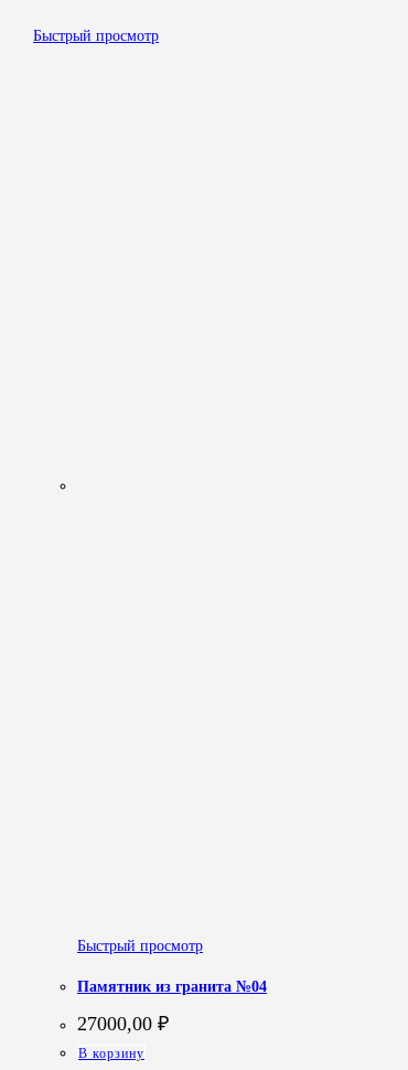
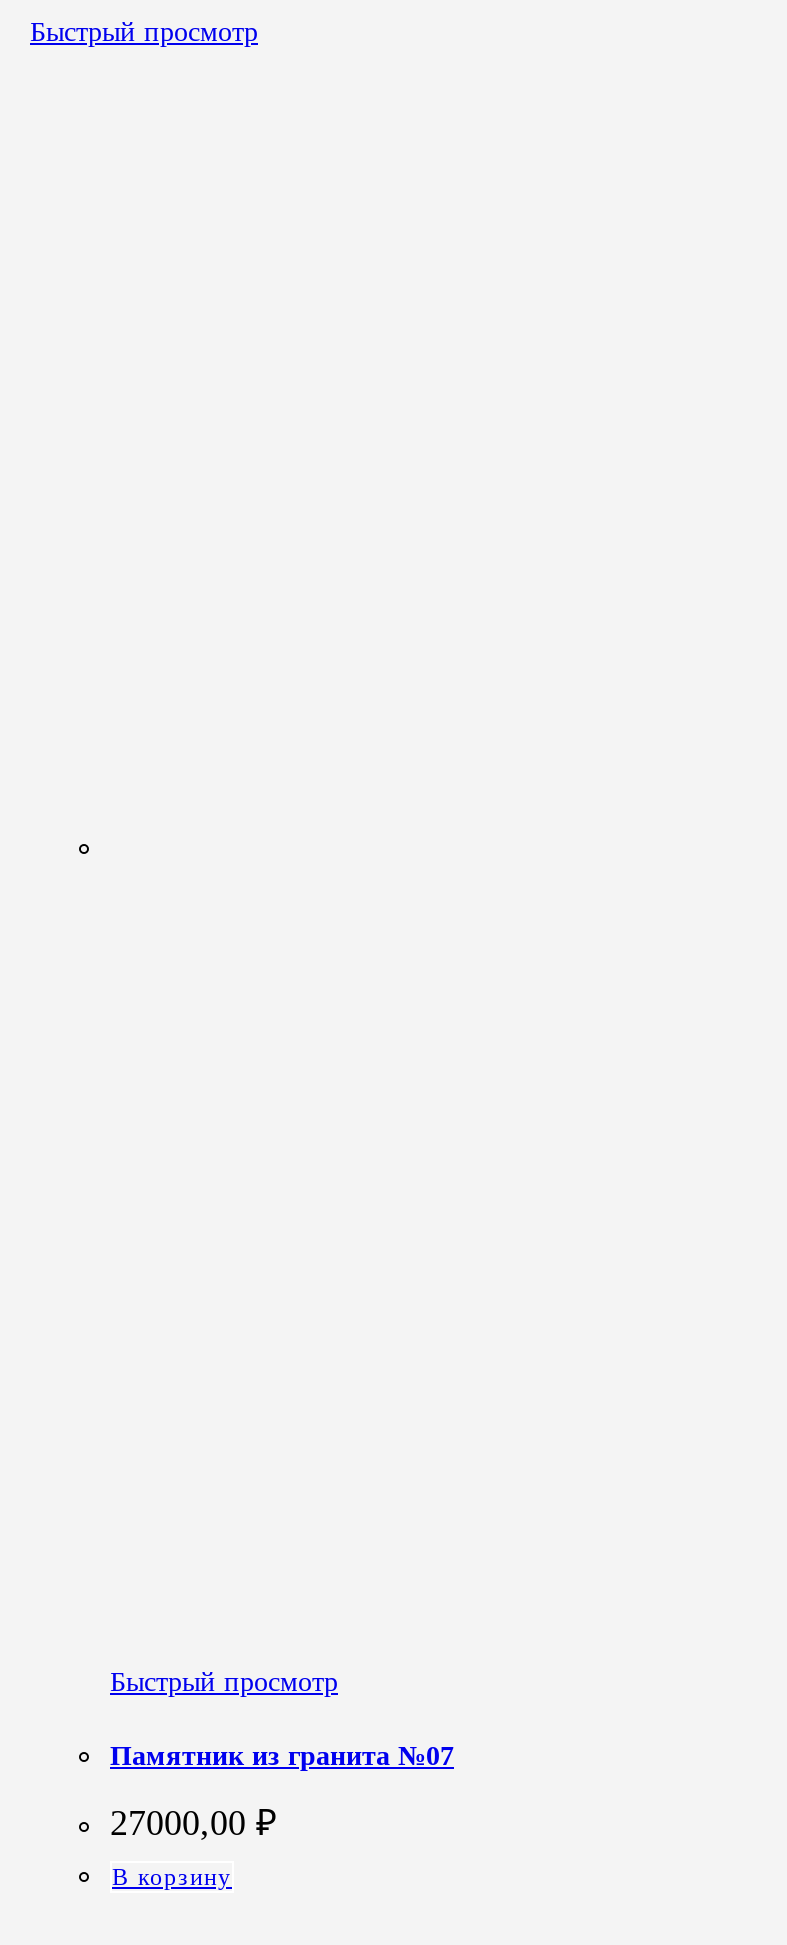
- Памятник из гранита №04
+ Памятник из гранита №07
